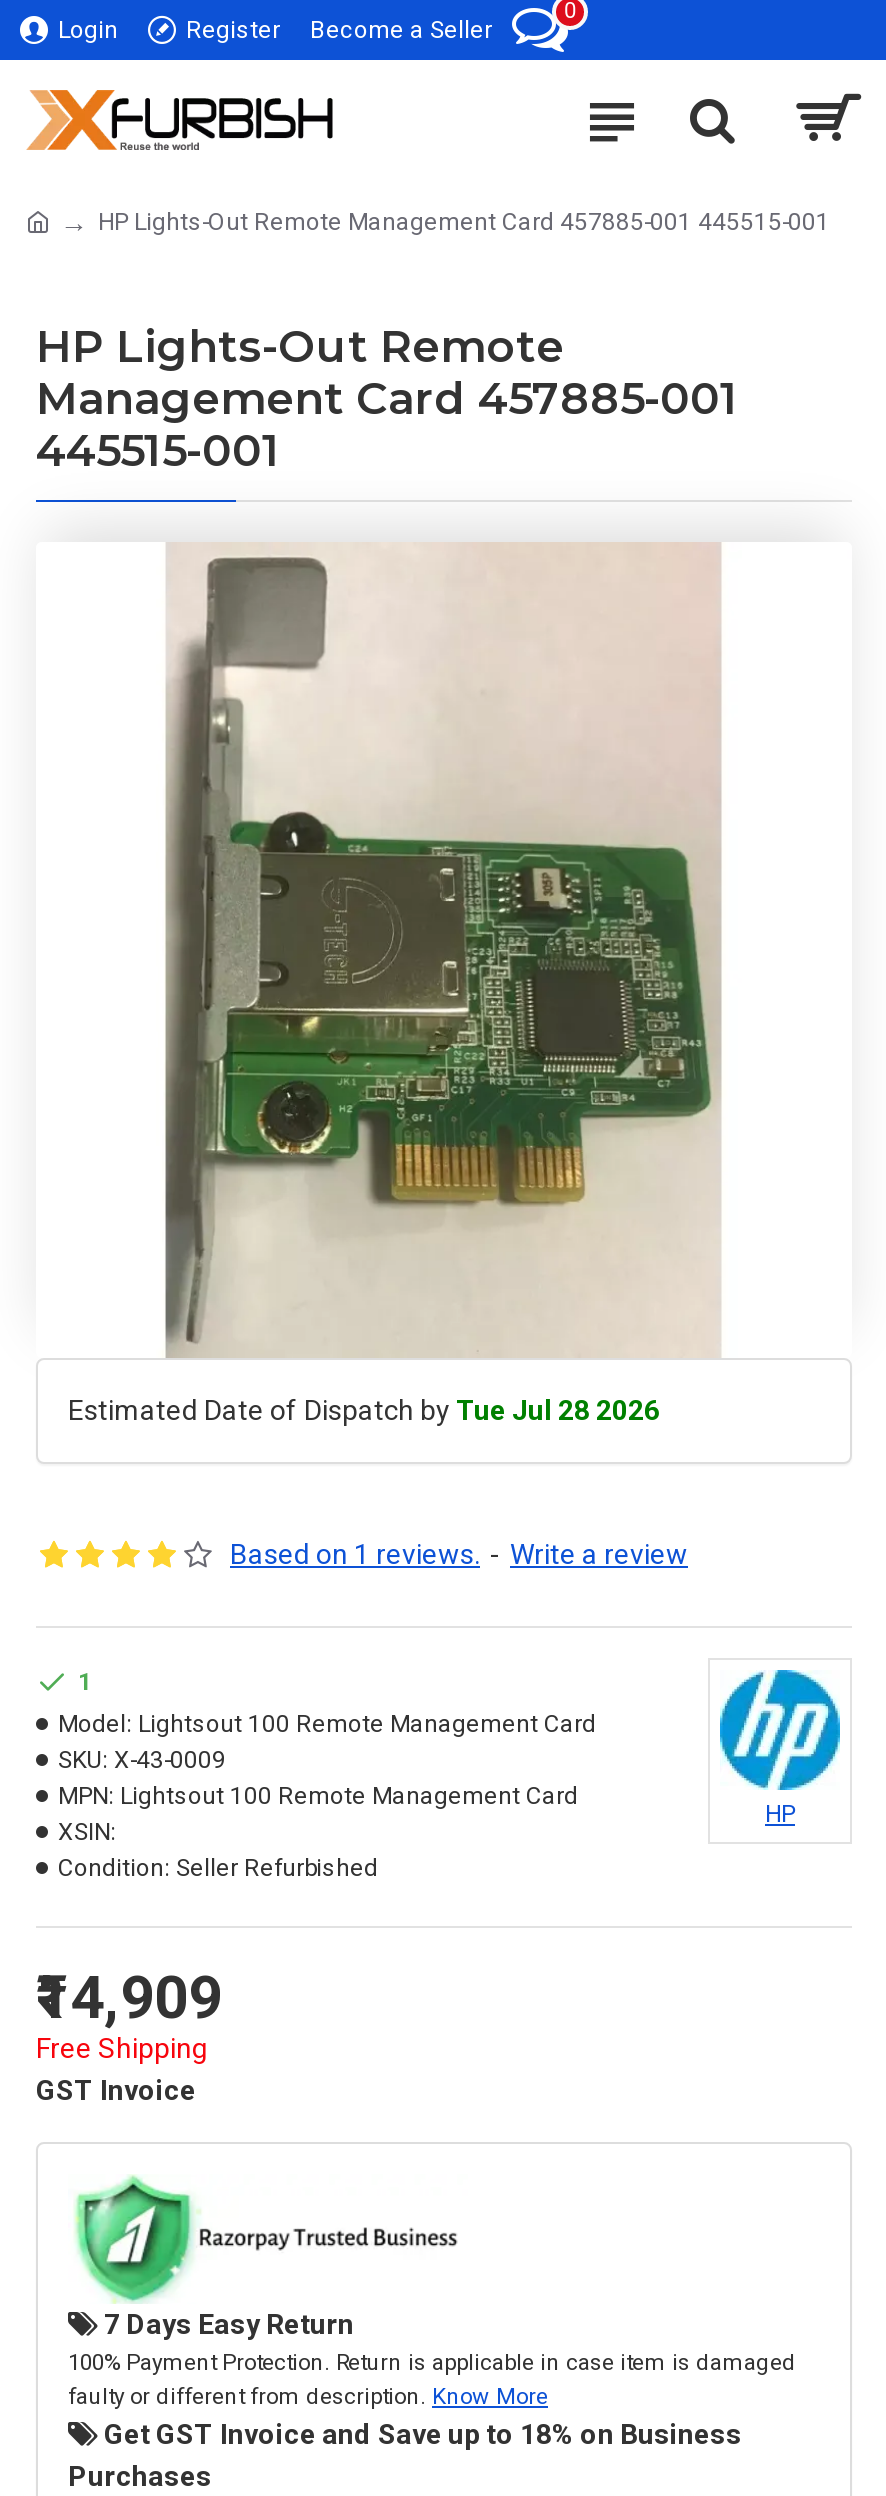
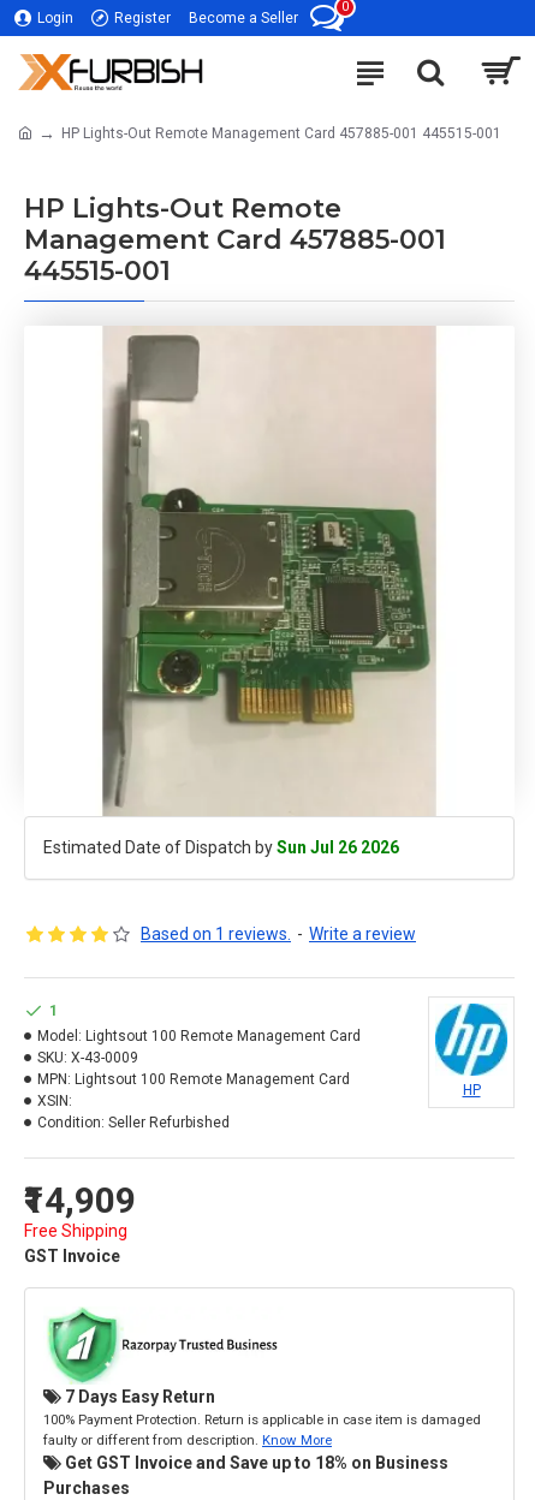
- Estimated Date of Dispatch by Tue Jul 28 2026
+ Estimated Date of Dispatch by Sun Jul 26 2026
